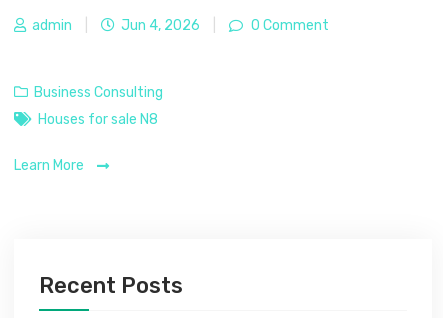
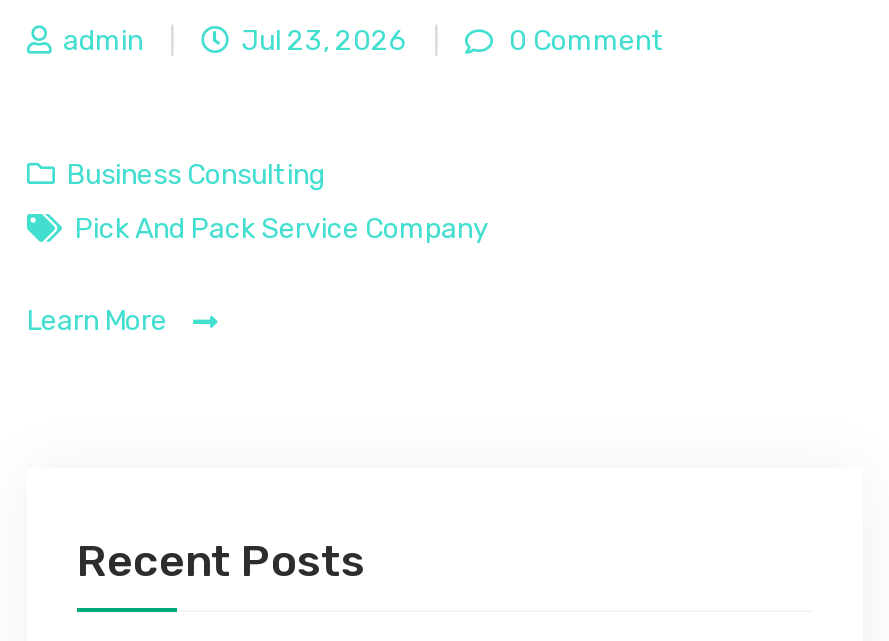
- Jun 4, 2026
+ Jul 23, 2026

- Houses for sale N8
+ Pick And Pack Service Company
